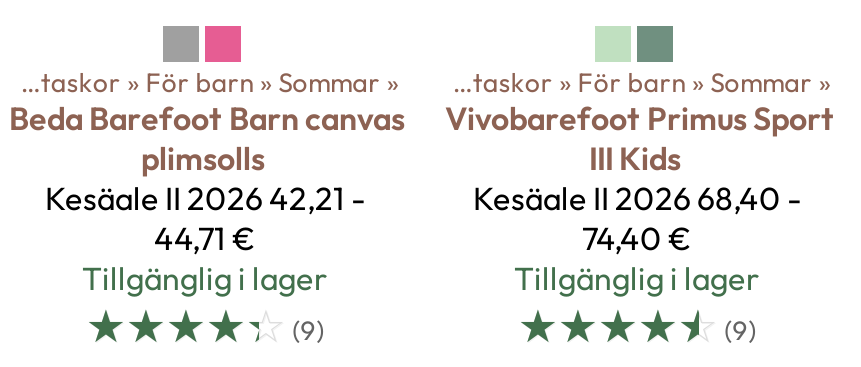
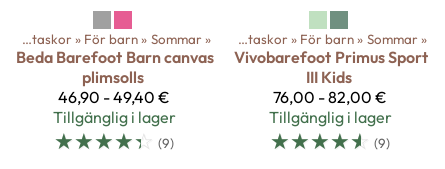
- Kesäale II 2026 42,21 -
- 44,71 €
+ 46,90 - 49,40 €

- Kesäale II 2026 68,40 -
- 74,40 €
+ 76,00 - 82,00 €
